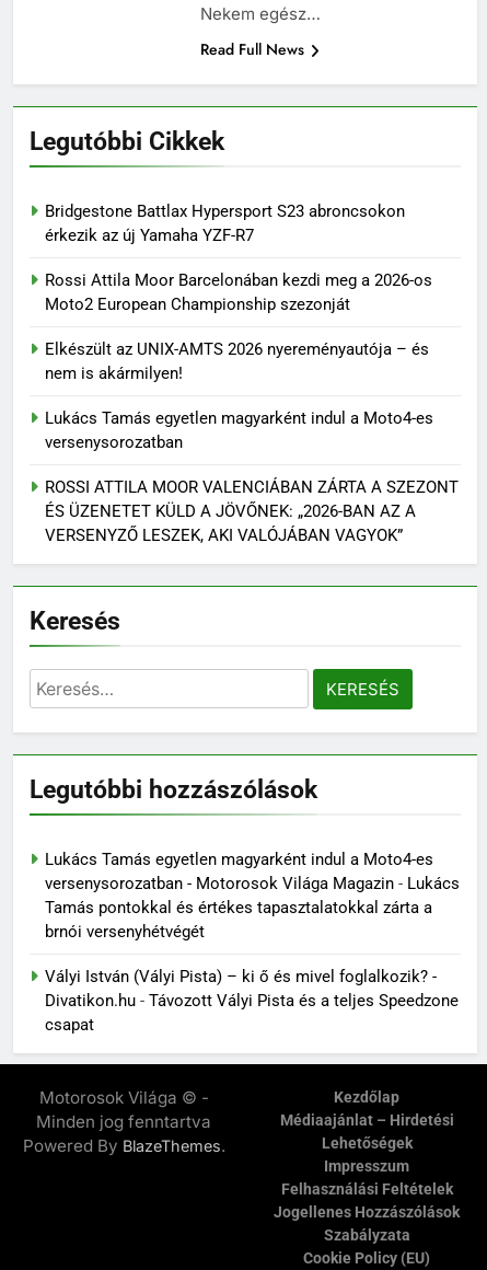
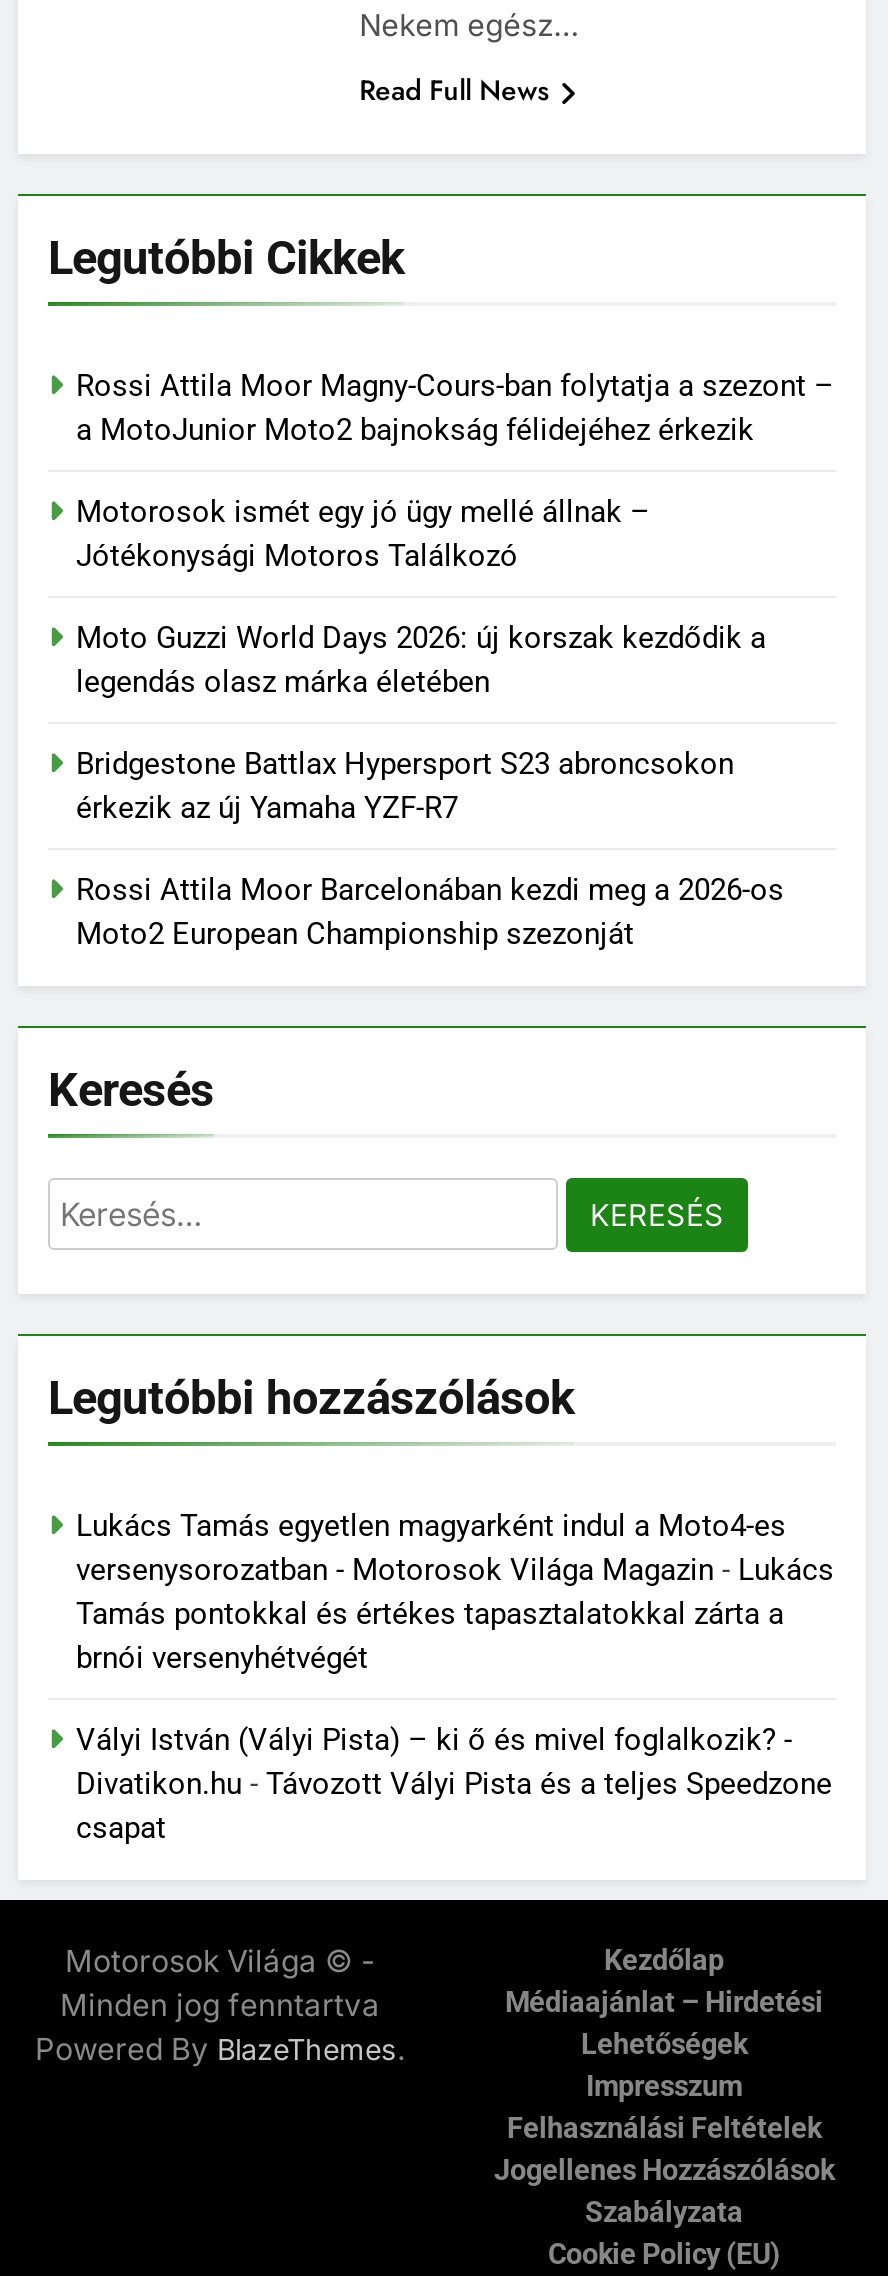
+ Rossi Attila Moor Magny-Cours-ban folytatja a szezont –
+ a MotoJunior Moto2 bajnokság félidejéhez érkezik
+ Motorosok ismét egy jó ügy mellé állnak –
+ Jótékonysági Motoros Találkozó
+ Moto Guzzi World Days 2026: új korszak kezdődik a
+ legendás olasz márka életében

moved down: Bridgestone Battlax Hypersport S23 abroncsokon | érkezik az új Yamaha YZF-R7 | Rossi Attila Moor Barcelonában kezdi meg a 2026-os | Moto2 European Championship szezonját

- Elkészült az UNIX-AMTS 2026 nyereményautója – és
- nem is akármilyen!
- Lukács Tamás egyetlen magyarként indul a Moto4-es
- versenysorozatban
- ROSSI ATTILA MOOR VALENCIÁBAN ZÁRTA A SZEZONT
- ÉS ÜZENETET KÜLD A JÖVŐNEK: „2026-BAN AZ A
- VERSENYZŐ LESZEK, AKI VALÓJÁBAN VAGYOK”
